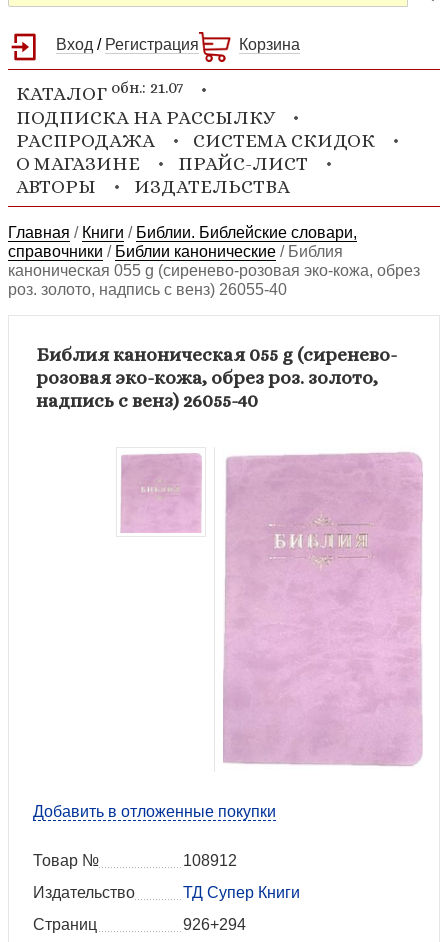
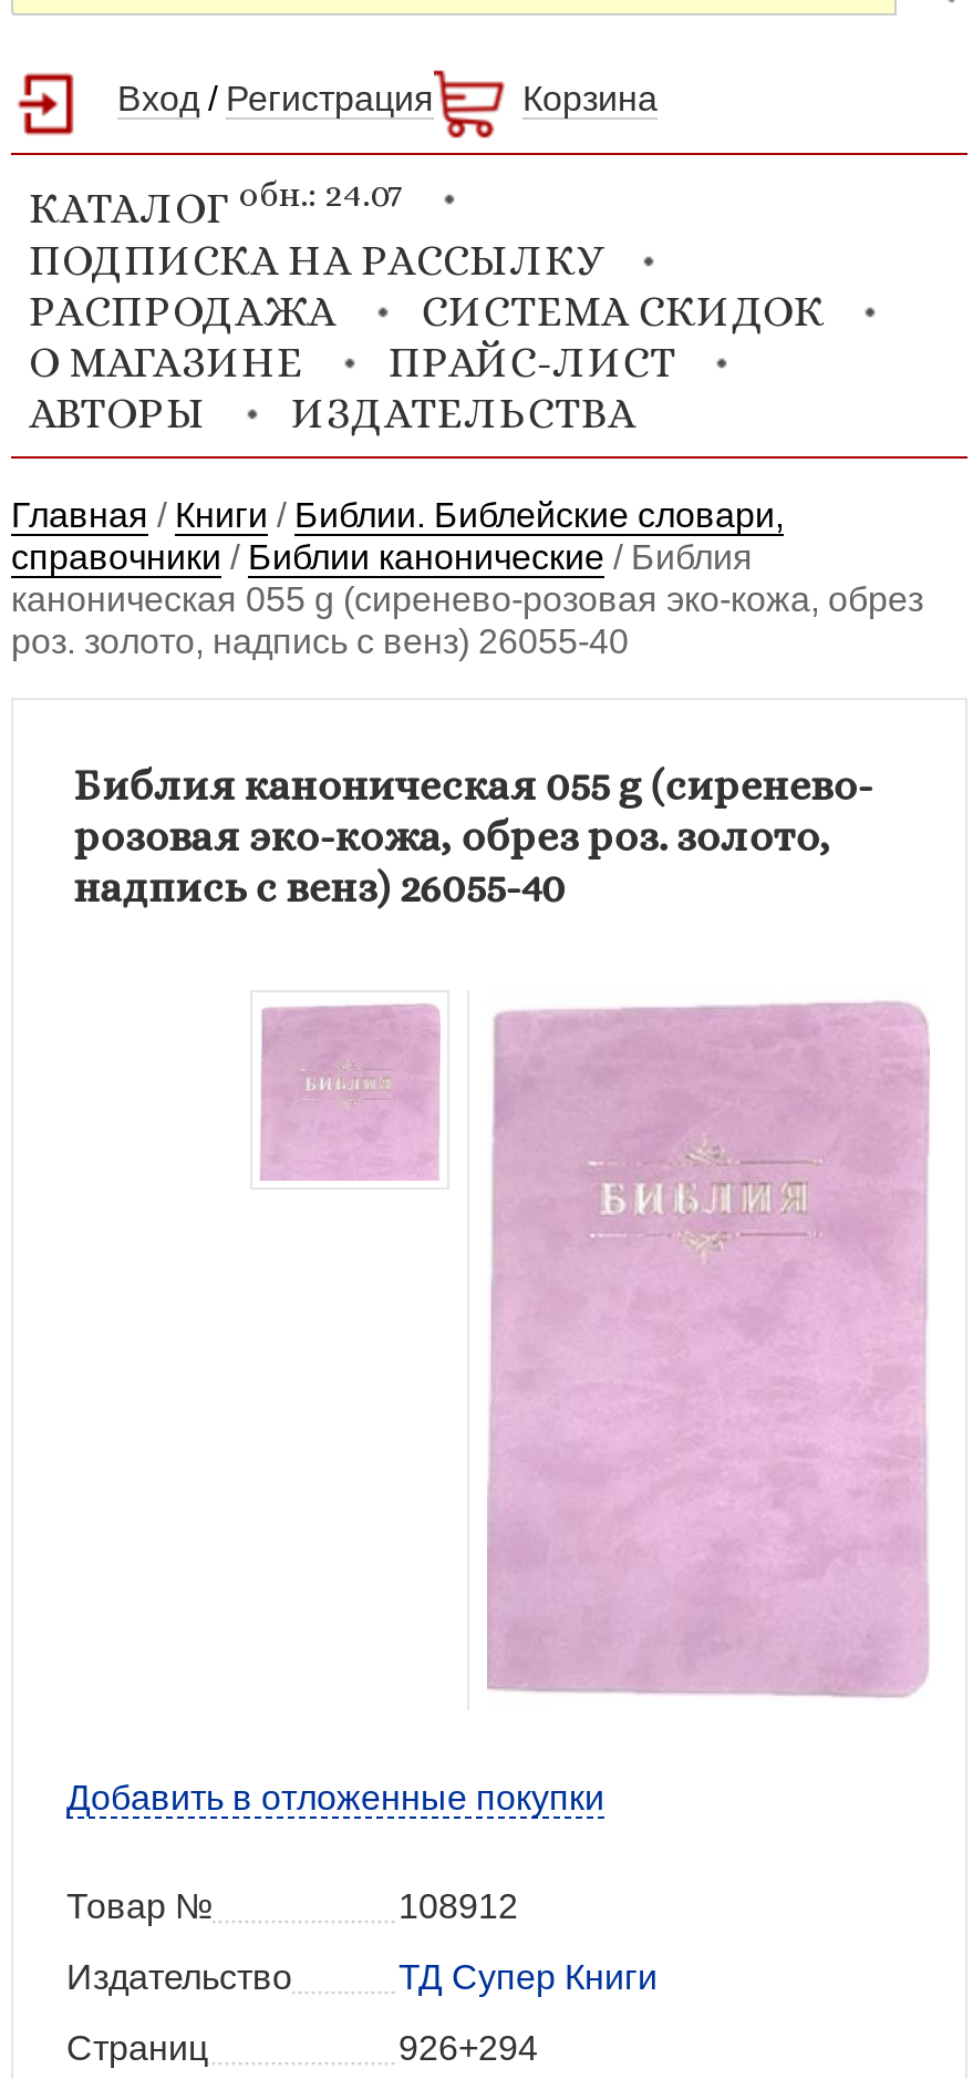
- КАТАЛОГ обн.: 21.07
+ КАТАЛОГ обн.: 24.07
